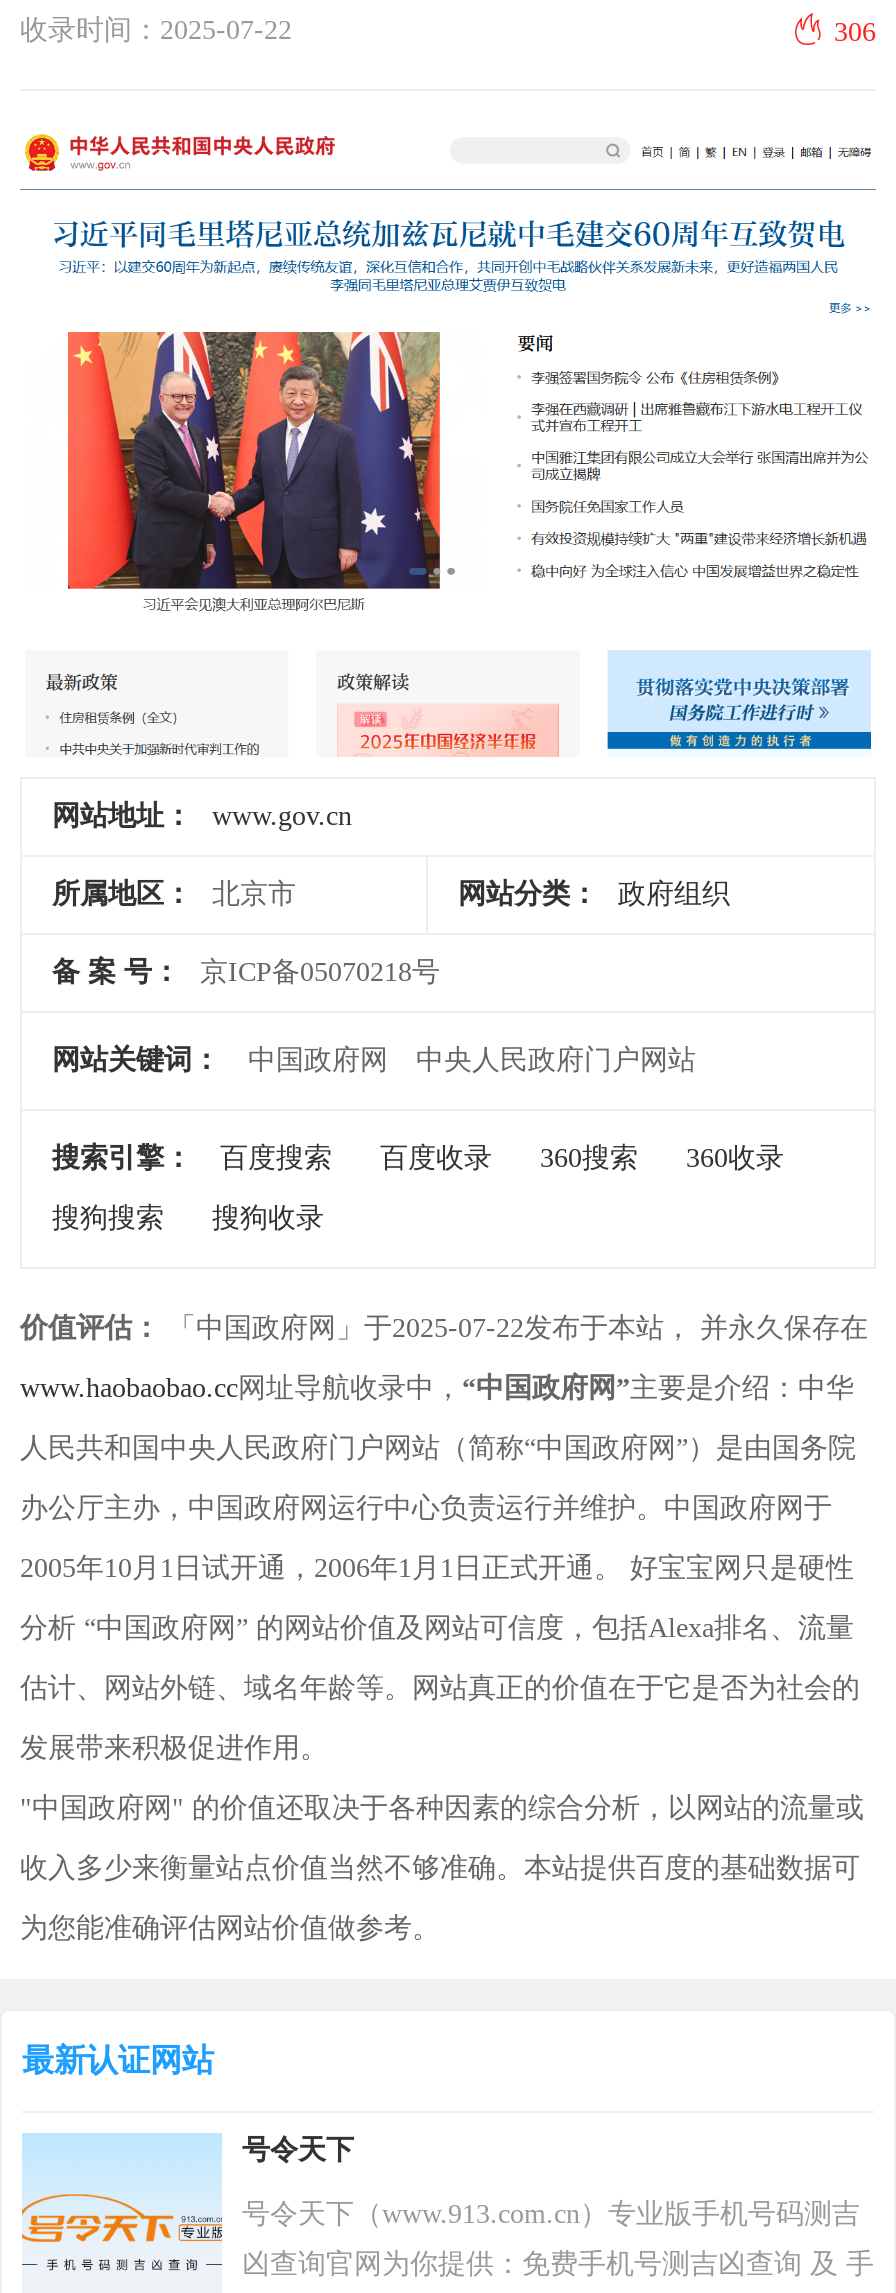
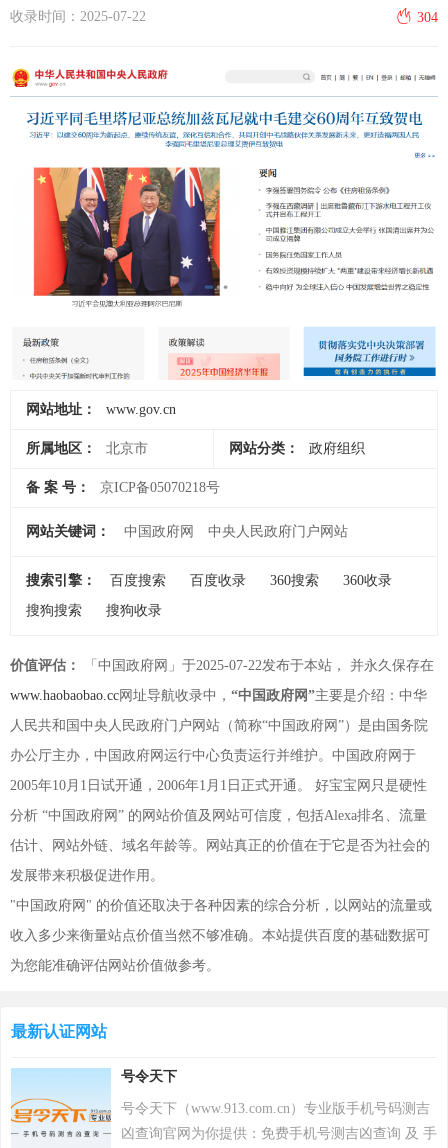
- 306
+ 304
